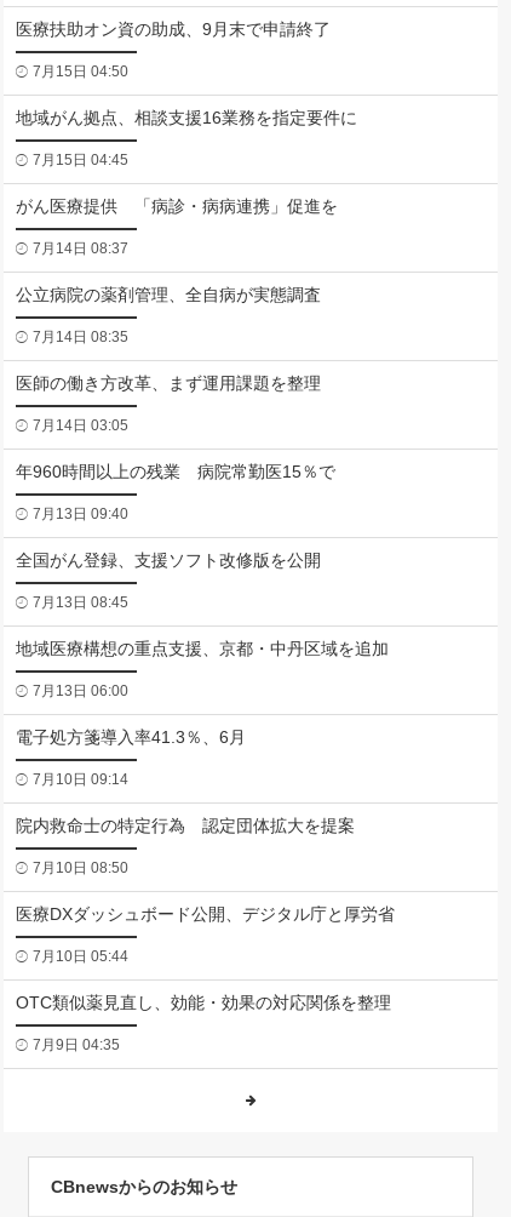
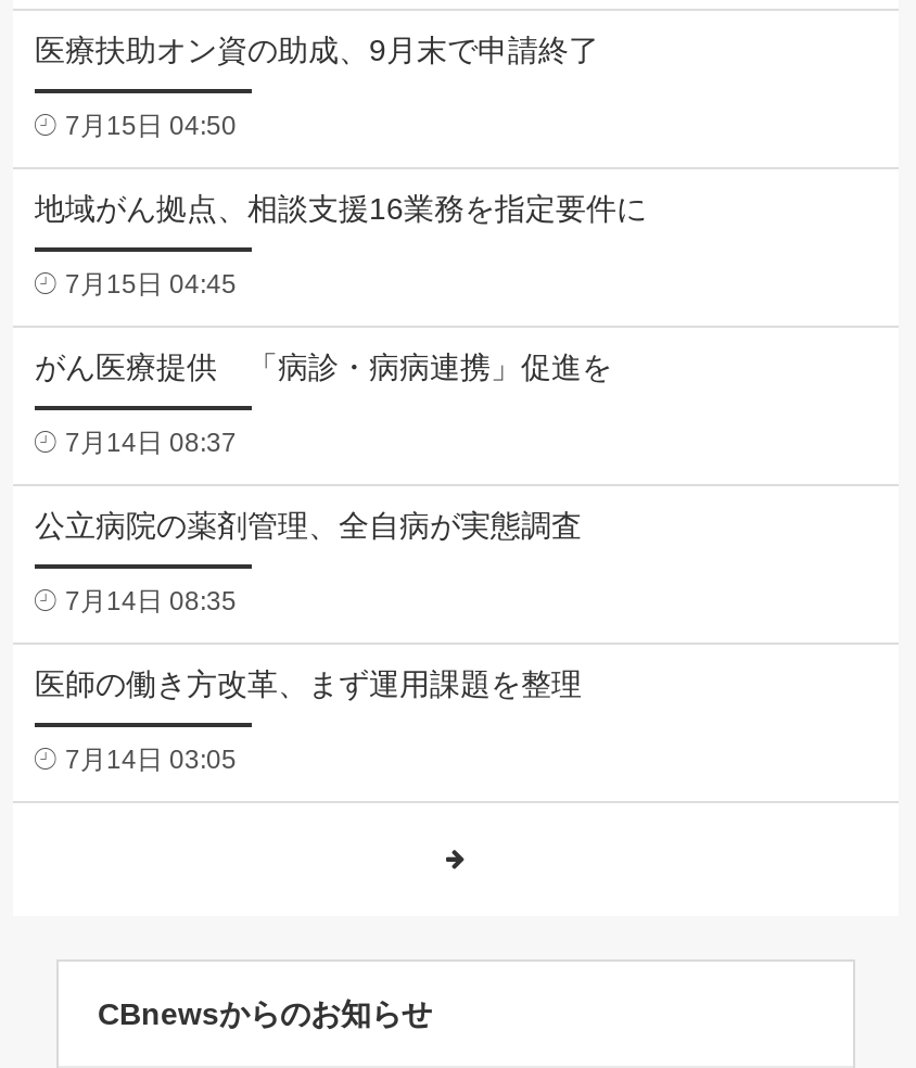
- 年960時間以上の残業 病院常勤医15％で
- 7月13日 09:40
- 全国がん登録、支援ソフト改修版を公開
- 7月13日 08:45
- 地域医療構想の重点支援、京都・中丹区域を追加
- 7月13日 06:00
- 電子処方箋導入率41.3％、6月
- 7月10日 09:14
- 院内救命士の特定行為 認定団体拡大を提案
- 7月10日 08:50
- 医療DXダッシュボード公開、デジタル庁と厚労省
- 7月10日 05:44
- OTC類似薬見直し、効能・効果の対応関係を整理
- 7月9日 04:35
